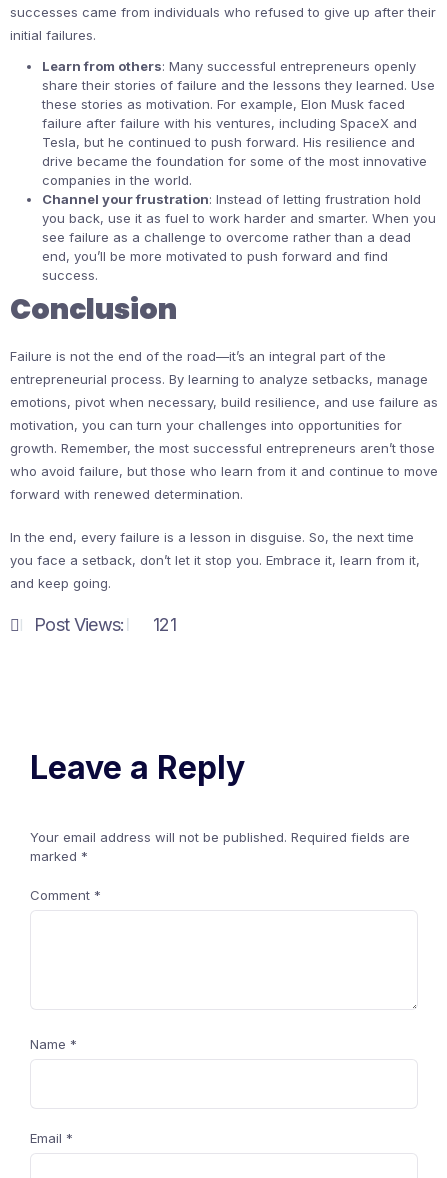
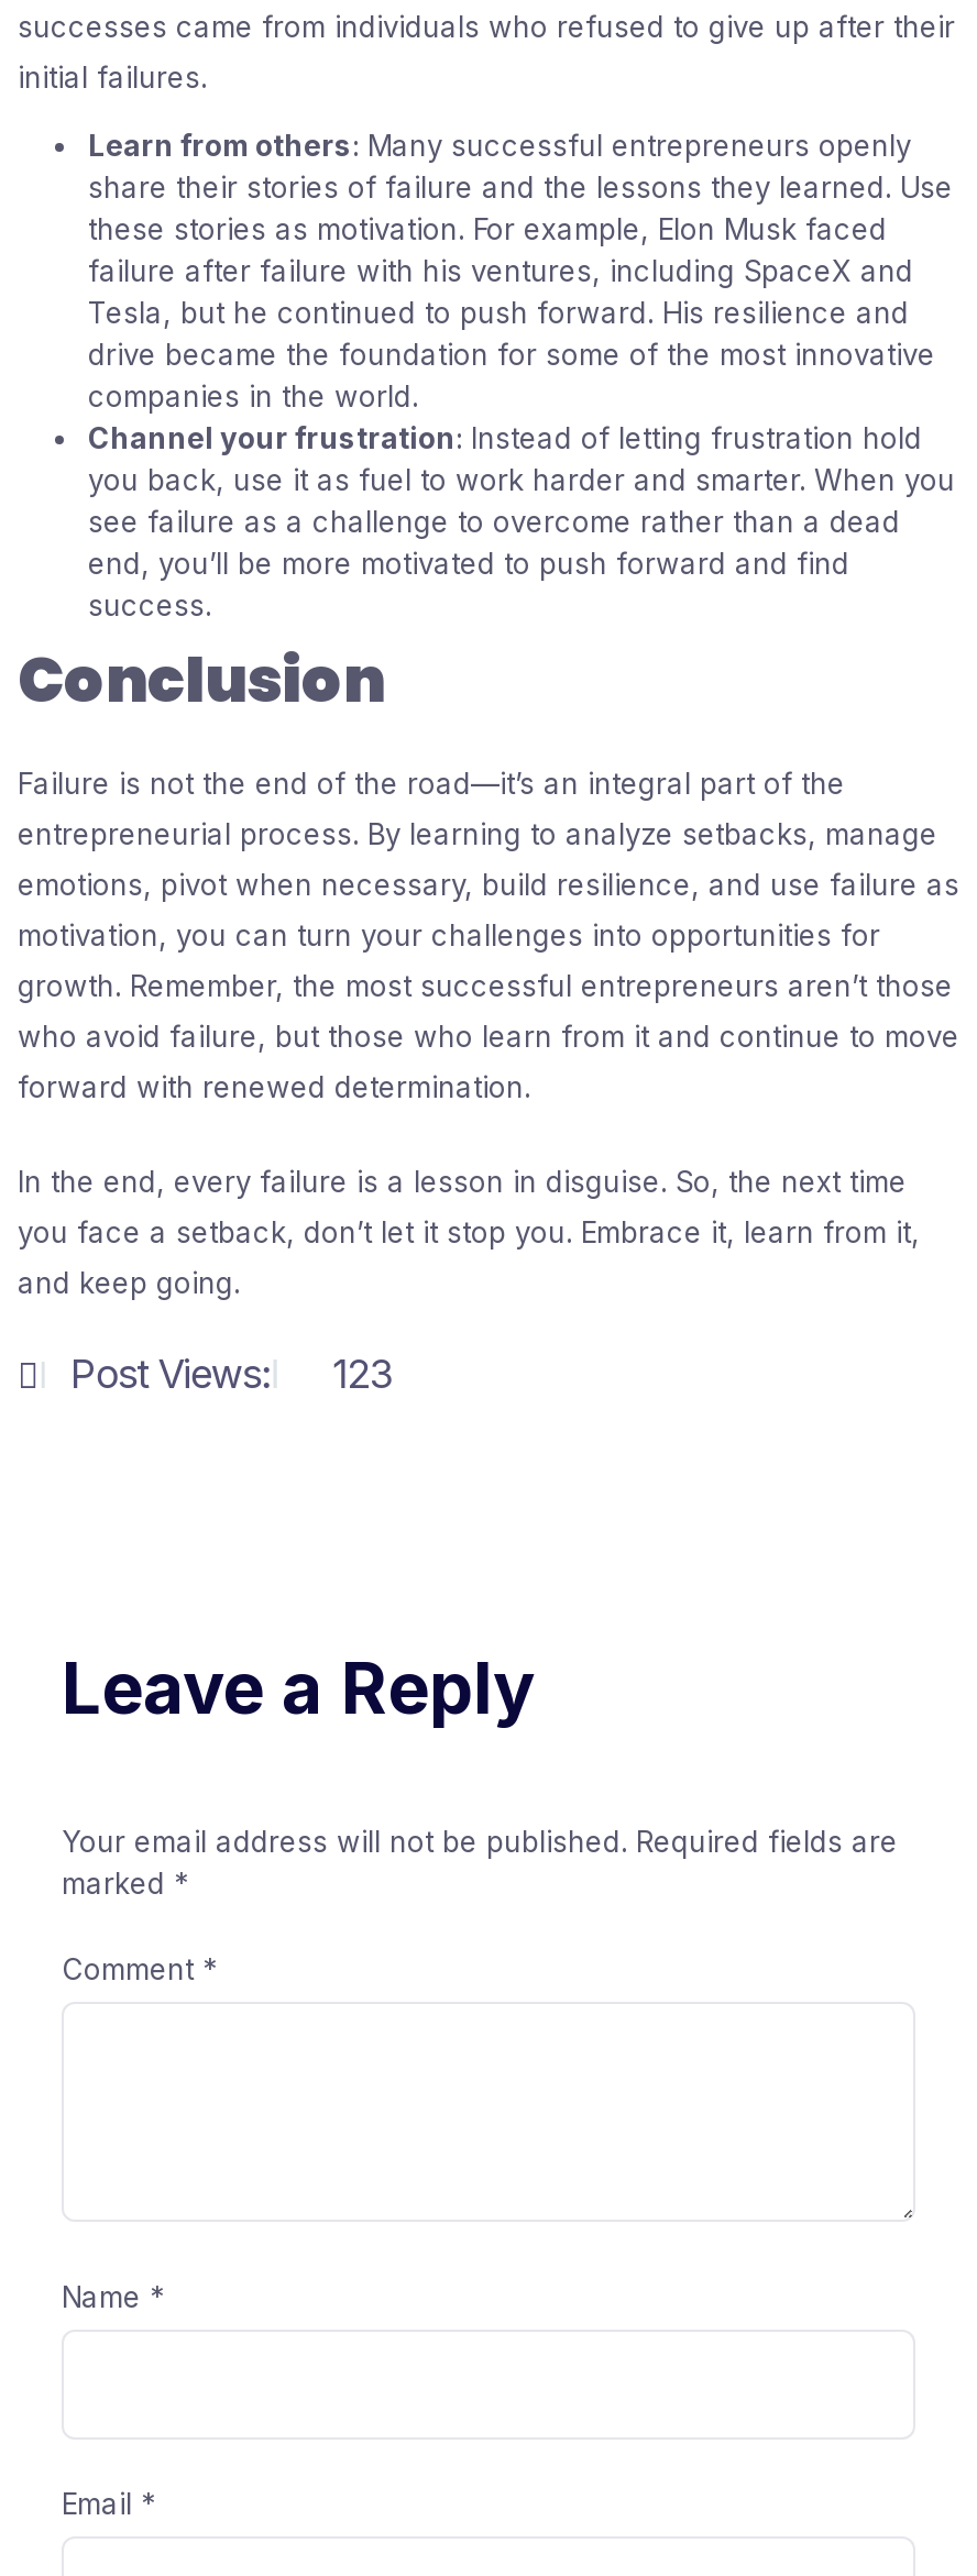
- Post Views: 121
+ Post Views: 123
